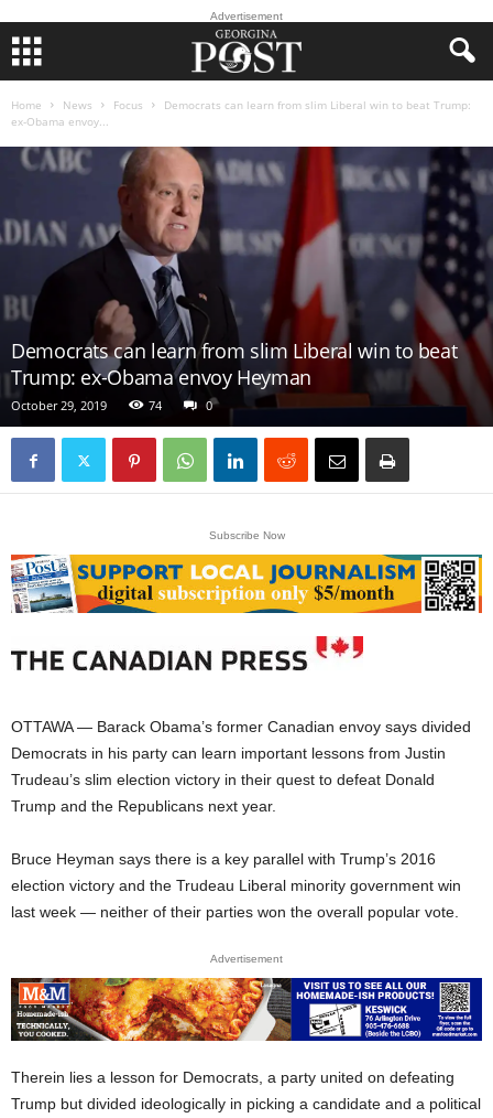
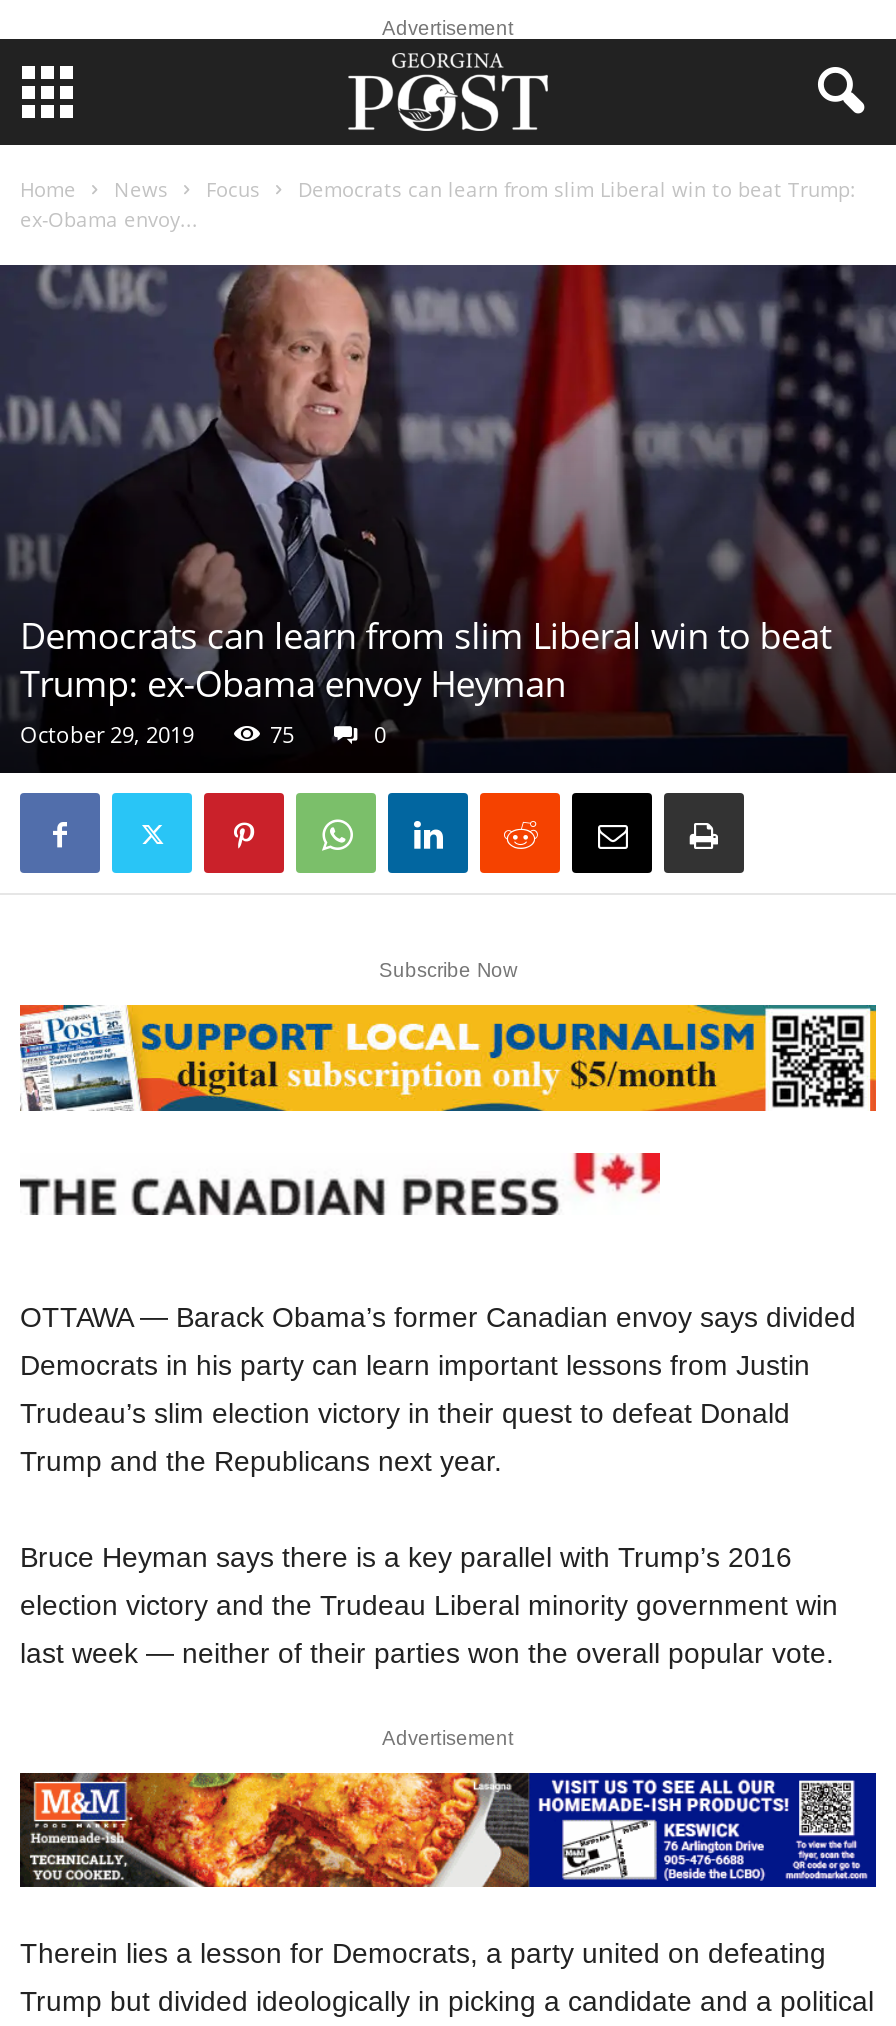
- 74
+ 75
